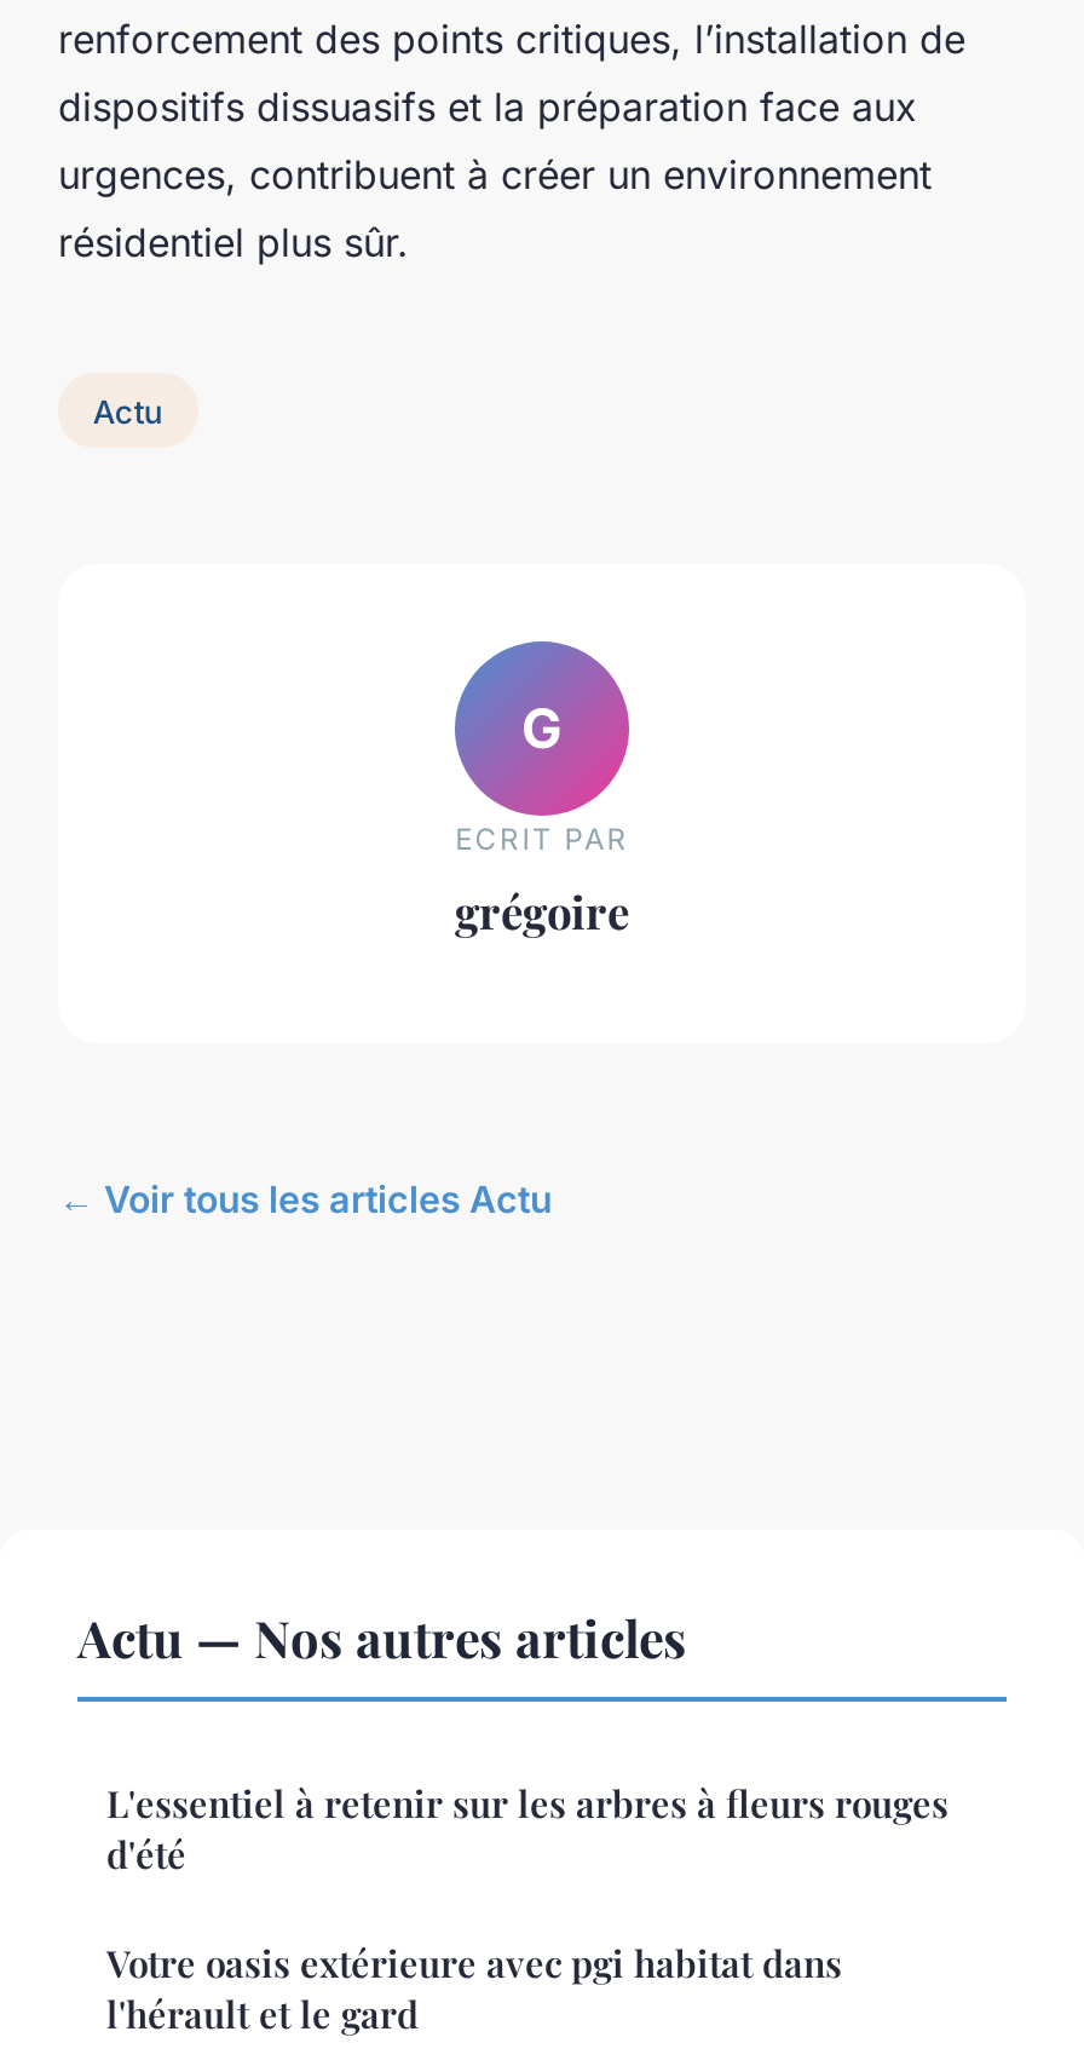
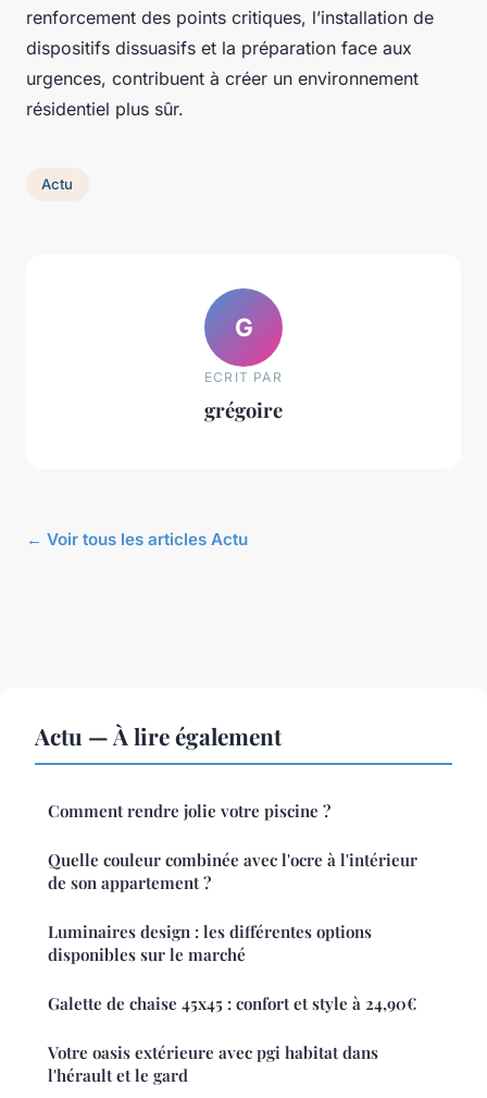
- Actu — Nos autres articles
- L'essentiel à retenir sur les arbres à fleurs rouges
- d'été
+ Actu — À lire également
+ Comment rendre jolie votre piscine ?
+ Quelle couleur combinée avec l'ocre à l'intérieur
+ de son appartement ?
+ Luminaires design : les différentes options
+ disponibles sur le marché
+ Galette de chaise 45x45 : confort et style à 24,90€
